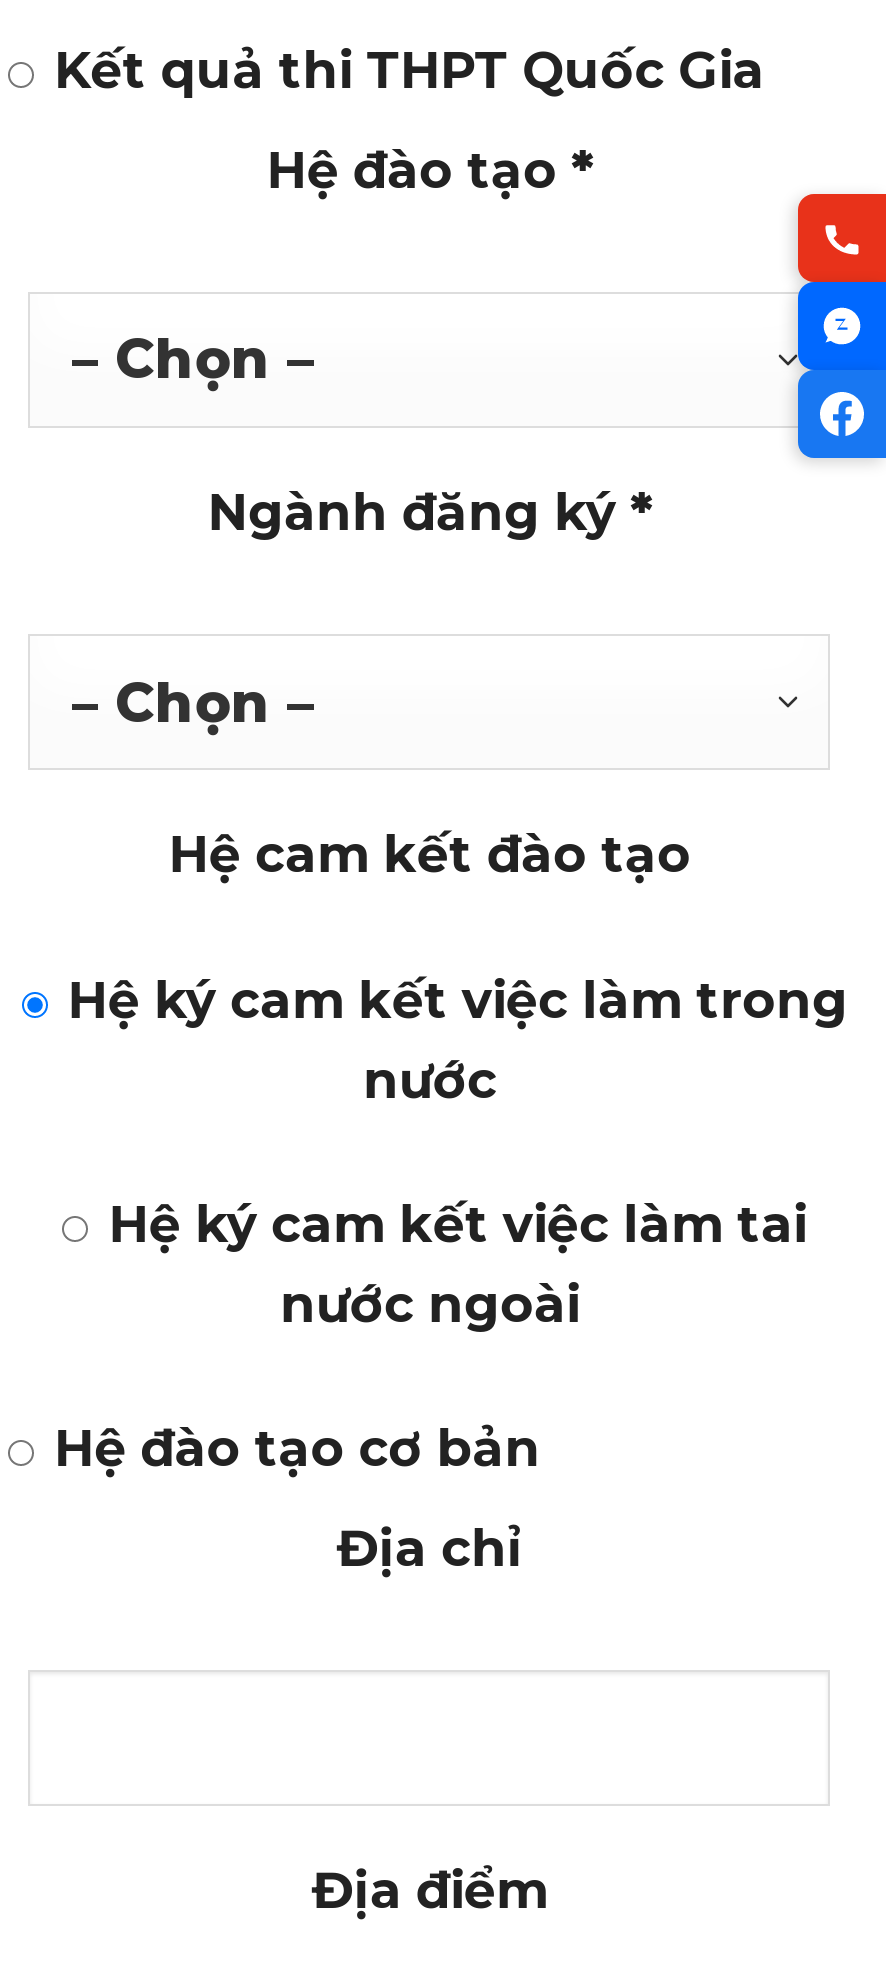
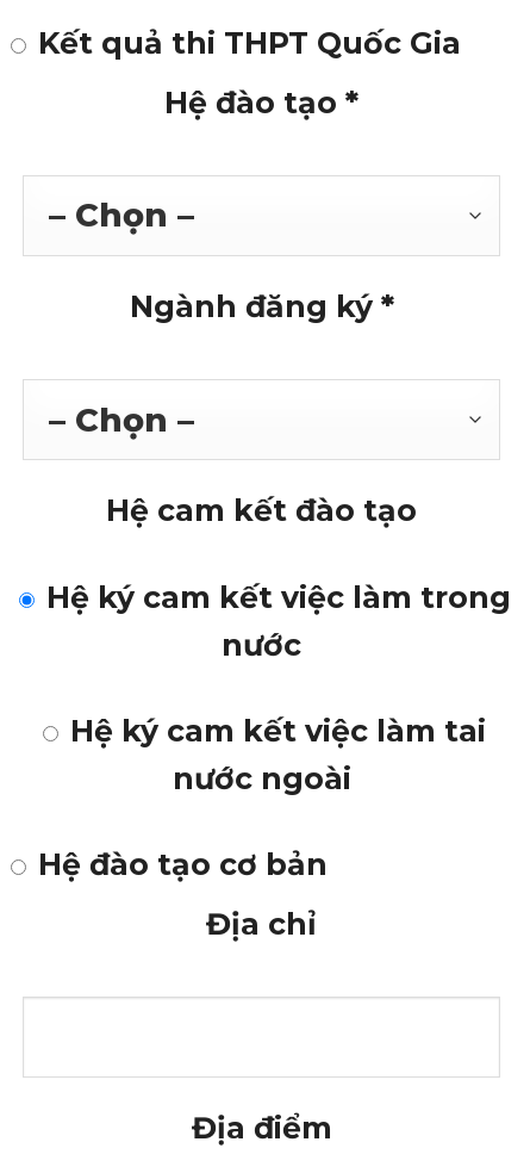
- [image]
